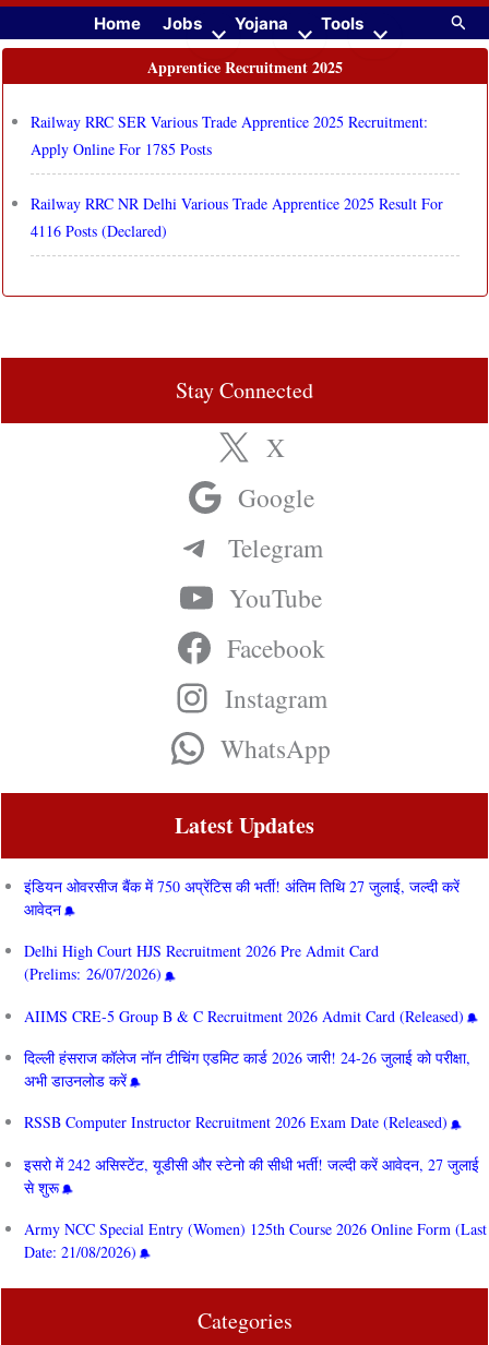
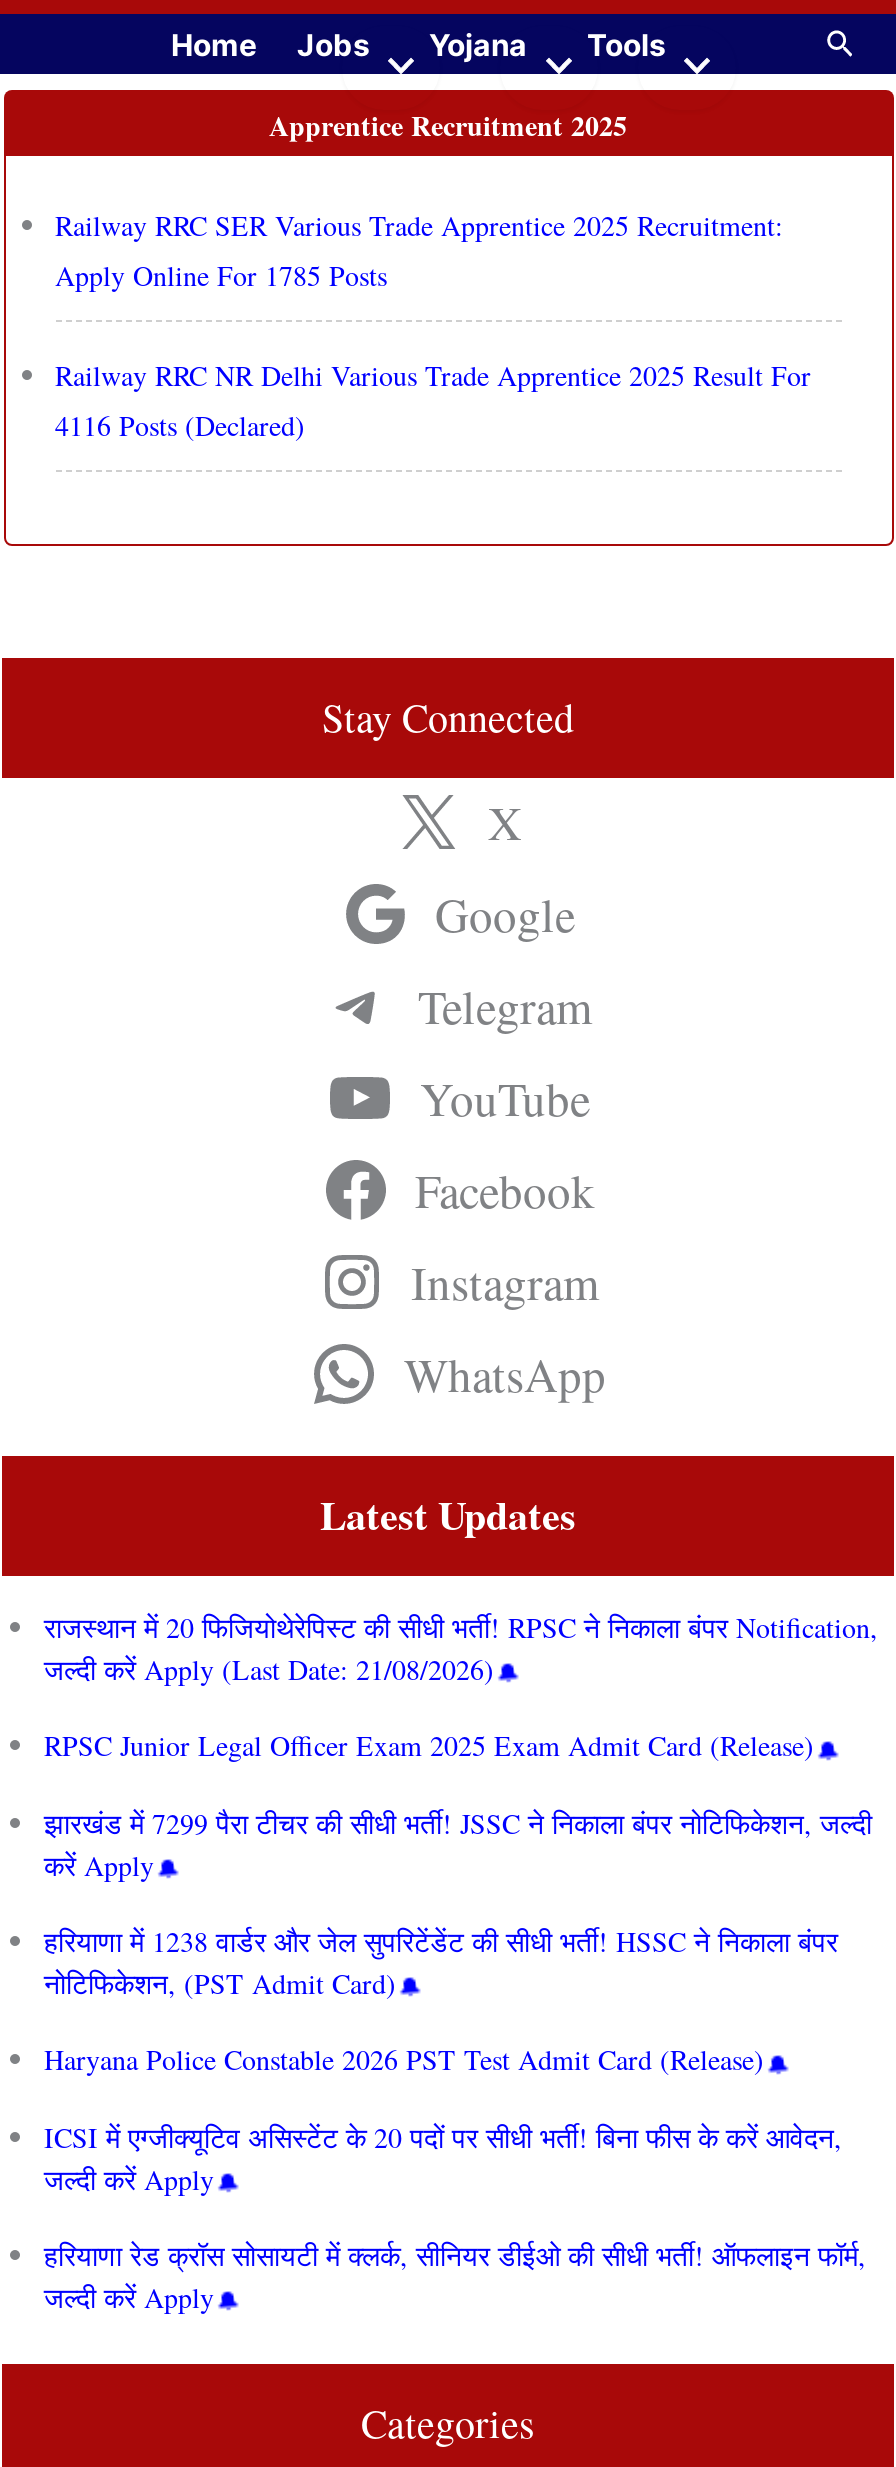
- इंडियन ओवरसीज बैंक में 750 अप्रेंटिस की भर्ती! अंतिम तिथि 27 जुलाई, जल्दी करें
- आवेदन
+ राजस्थान में 20 फिजियोथेरेपिस्ट की सीधी भर्ती! RPSC ने निकाला बंपर Notification,
+ जल्दी करें Apply (Last Date: 21/08/2026)

- Delhi High Court HJS Recruitment 2026 Pre Admit Card
- (Prelims: 26/07/2026)
+ RPSC Junior Legal Officer Exam 2025 Exam Admit Card (Release)

- AIIMS CRE‑5 Group B & C Recruitment 2026 Admit Card (Released)
+ झारखंड में 7299 पैरा टीचर की सीधी भर्ती! JSSC ने निकाला बंपर नोटिफिकेशन, जल्दी
+ करें Apply

- दिल्ली हंसराज कॉलेज नॉन टीचिंग एडमिट कार्ड 2026 जारी! 24-26 जुलाई को परीक्षा,
- अभी डाउनलोड करें
+ हरियाणा में 1238 वार्डर और जेल सुपरिटेंडेंट की सीधी भर्ती! HSSC ने निकाला बंपर
+ नोटिफिकेशन, (PST Admit Card)

- RSSB Computer Instructor Recruitment 2026 Exam Date (Released)
+ Haryana Police Constable 2026 PST Test Admit Card (Release)

- इसरो में 242 असिस्टेंट, यूडीसी और स्टेनो की सीधी भर्ती! जल्दी करें आवेदन, 27 जुलाई
- से शुरू
+ ICSI में एग्जीक्यूटिव असिस्टेंट के 20 पदों पर सीधी भर्ती! बिना फीस के करें आवेदन,
+ जल्दी करें Apply

- Army NCC Special Entry (Women) 125th Course 2026 Online Form (Last
- Date: 21/08/2026)
+ हरियाणा रेड क्रॉस सोसायटी में क्लर्क, सीनियर डीईओ की सीधी भर्ती! ऑफलाइन फॉर्म,
+ जल्दी करें Apply
